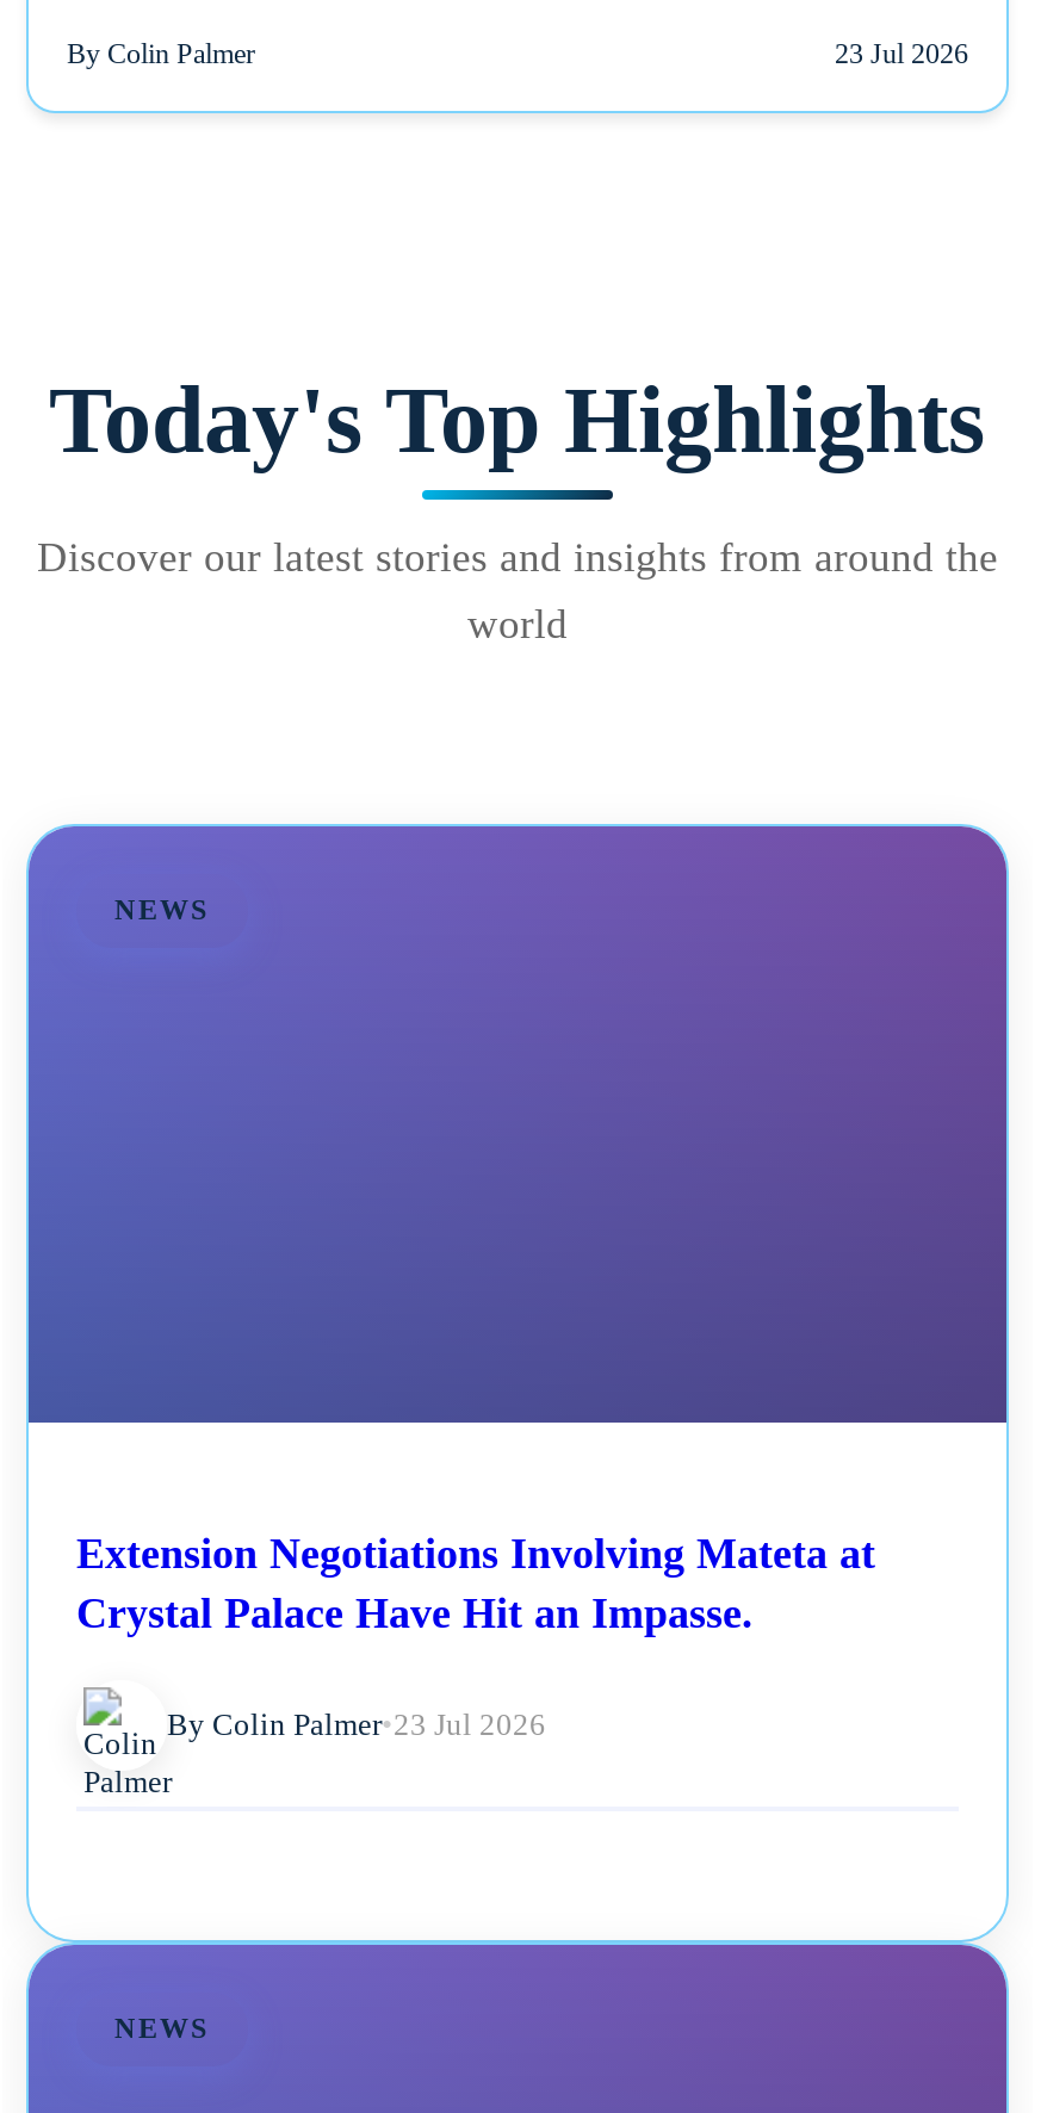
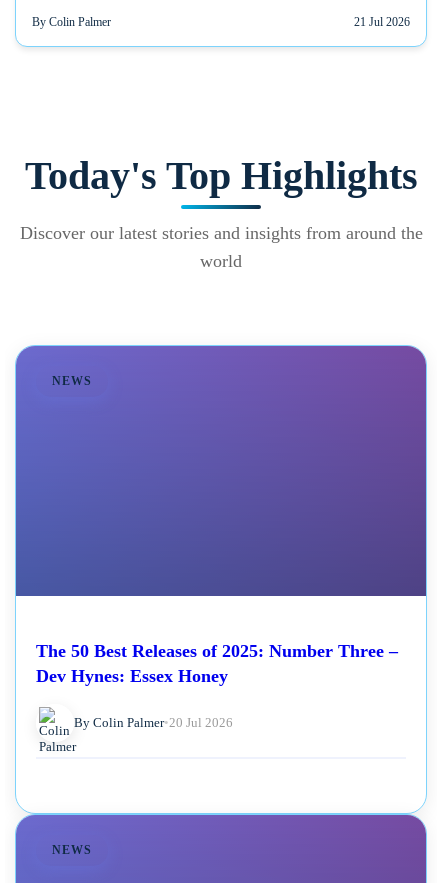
- 23 Jul 2026
+ 21 Jul 2026

- Extension Negotiations Involving Mateta at
- Crystal Palace Have Hit an Impasse.
+ The 50 Best Releases of 2025: Number Three –
+ Dev Hynes: Essex Honey

- By Colin Palmer • 23 Jul 2026
+ By Colin Palmer • 20 Jul 2026
